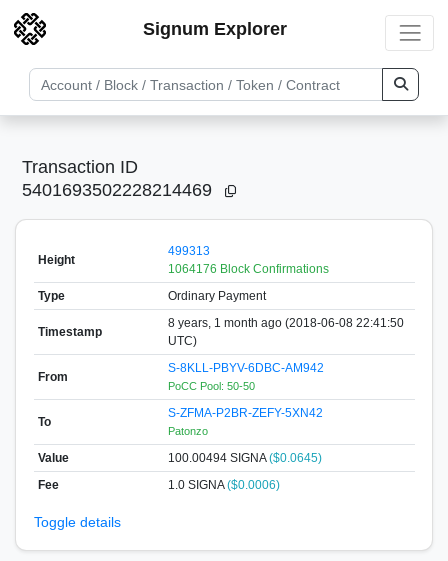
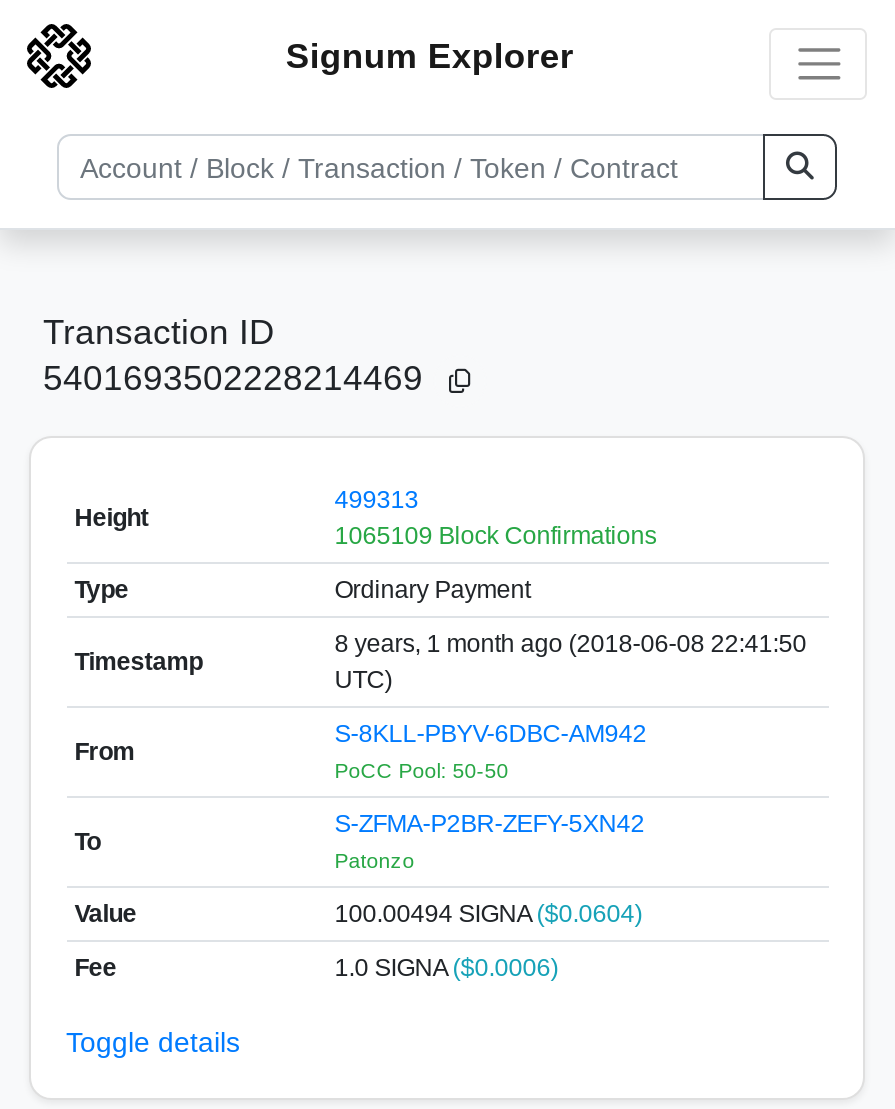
- 1064176 Block Confirmations
+ 1065109 Block Confirmations

- 100.00494 SIGNA ($0.0645)
+ 100.00494 SIGNA ($0.0604)
